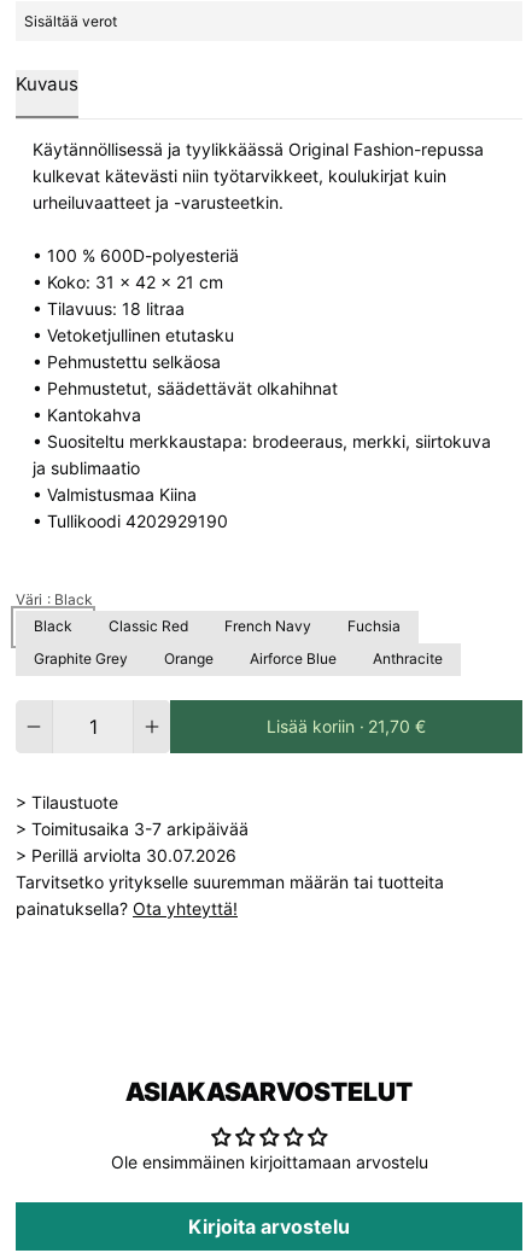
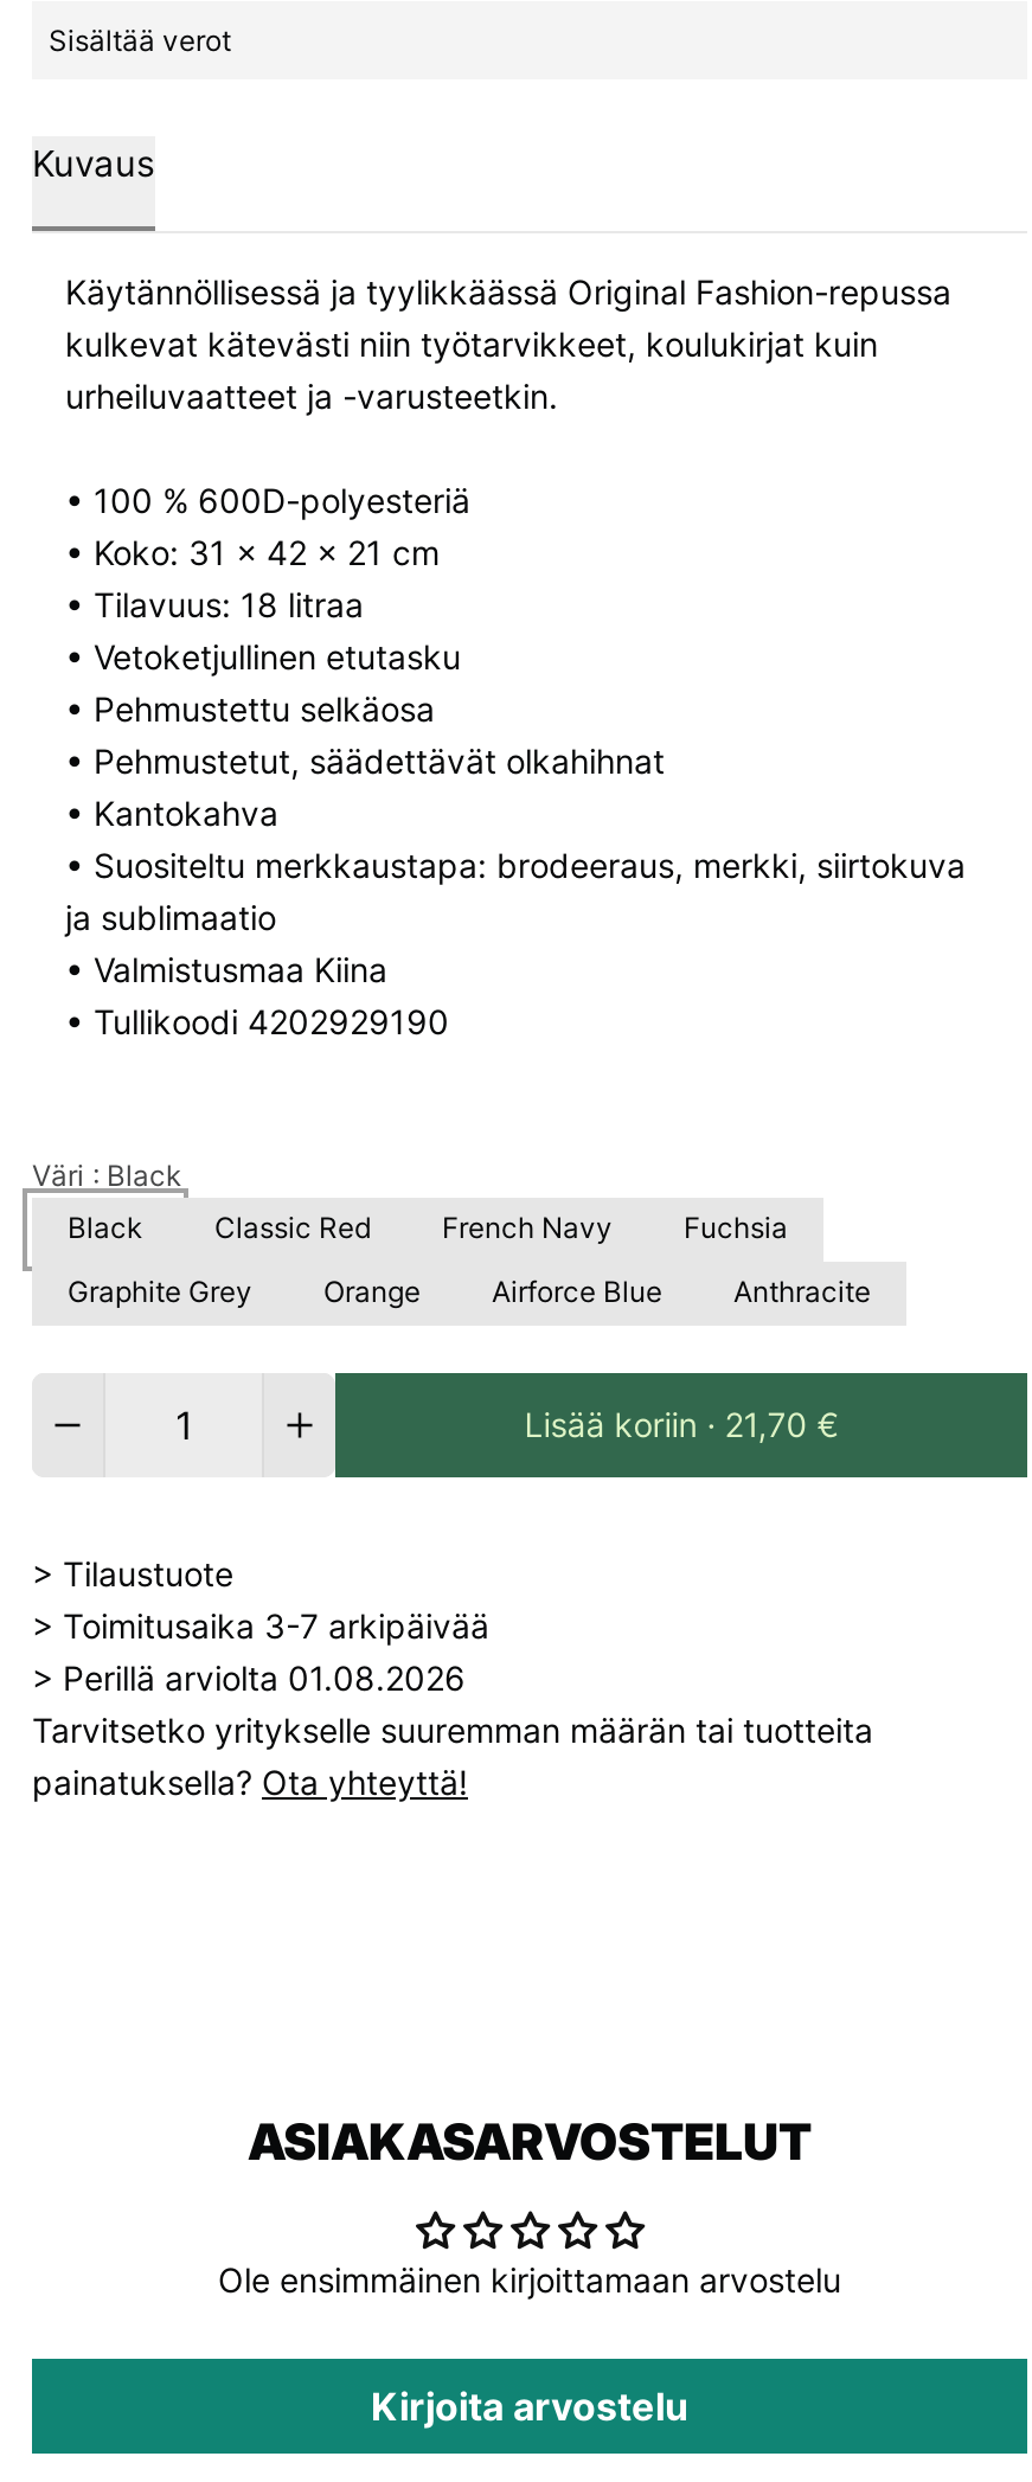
- > Perillä arviolta 30.07.2026
+ > Perillä arviolta 01.08.2026
